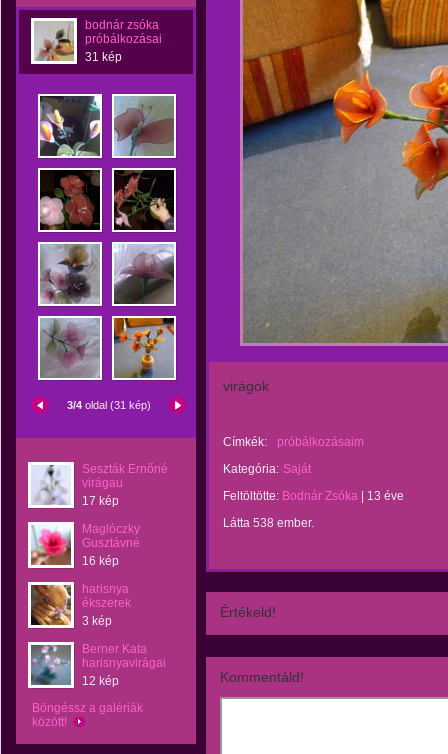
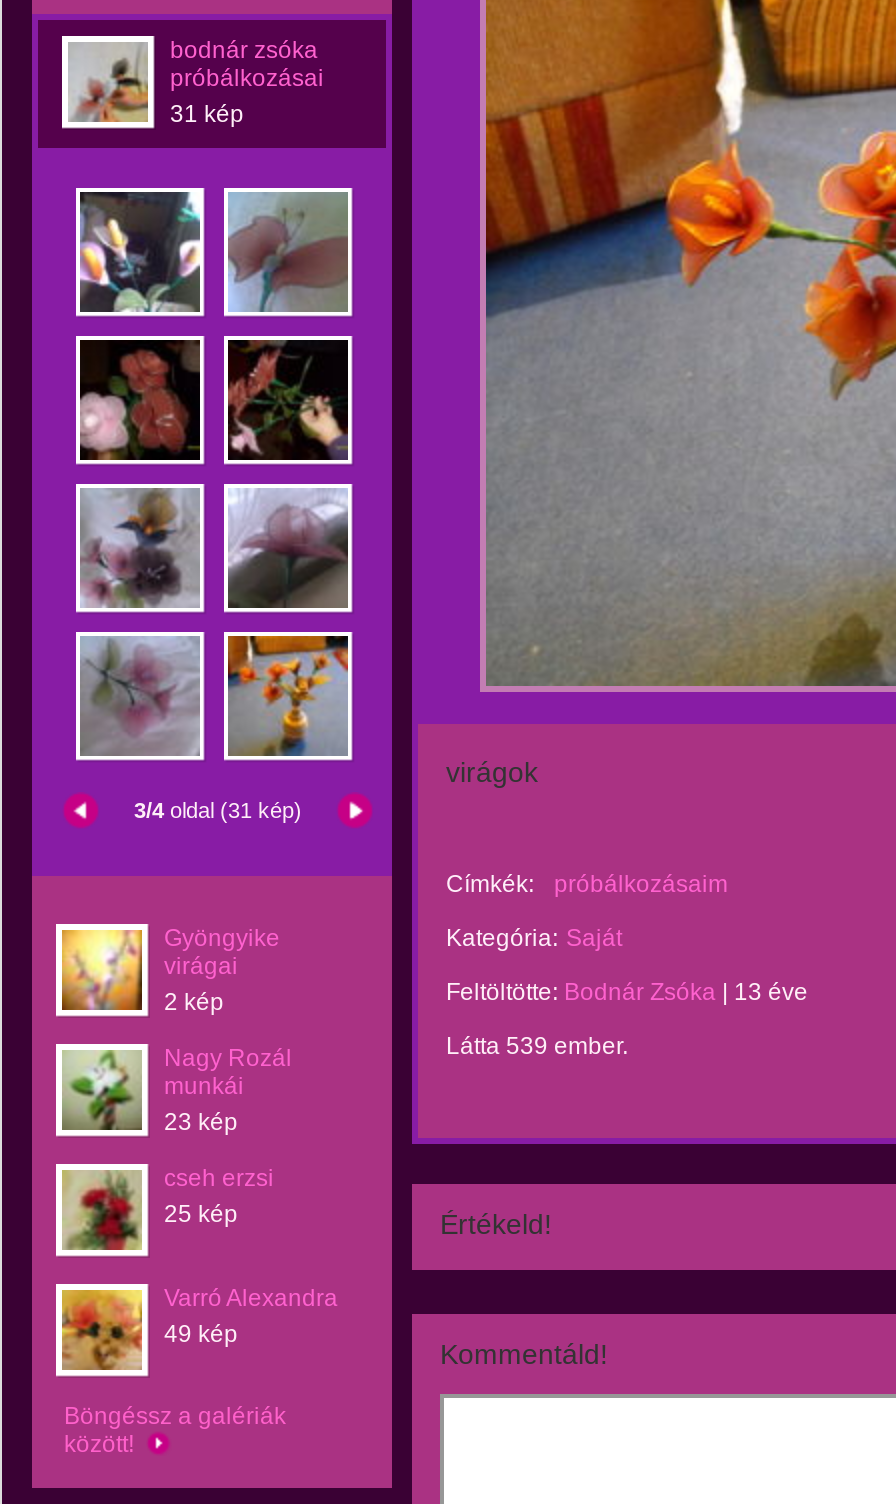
- [image]
- Seszták Ernőné
- virágau
- 17 kép
+ [image]
+ Gyöngyike
+ virágai
+ 2 kép

- Látta 538 ember.
+ Látta 539 ember.

- [image]
- Maglóczky
- Gusztávné
- 16 kép
+ [image]
+ Nagy Rozál
+ munkái
+ 23 kép

- [image]
- harisnya
- ékszerek
- 3 kép
+ [image]
+ cseh erzsi
+ 25 kép

- [image]
- Berner Kata
- harisnyavirágai
- 12 kép
+ [image]
+ Varró Alexandra
+ 49 kép
